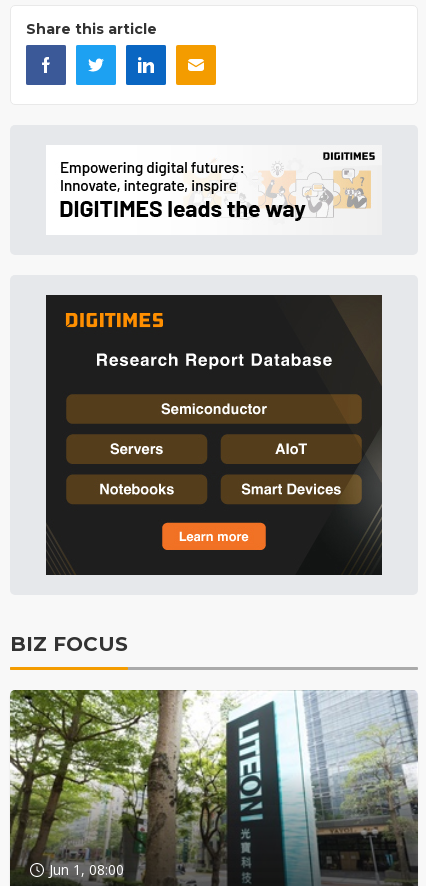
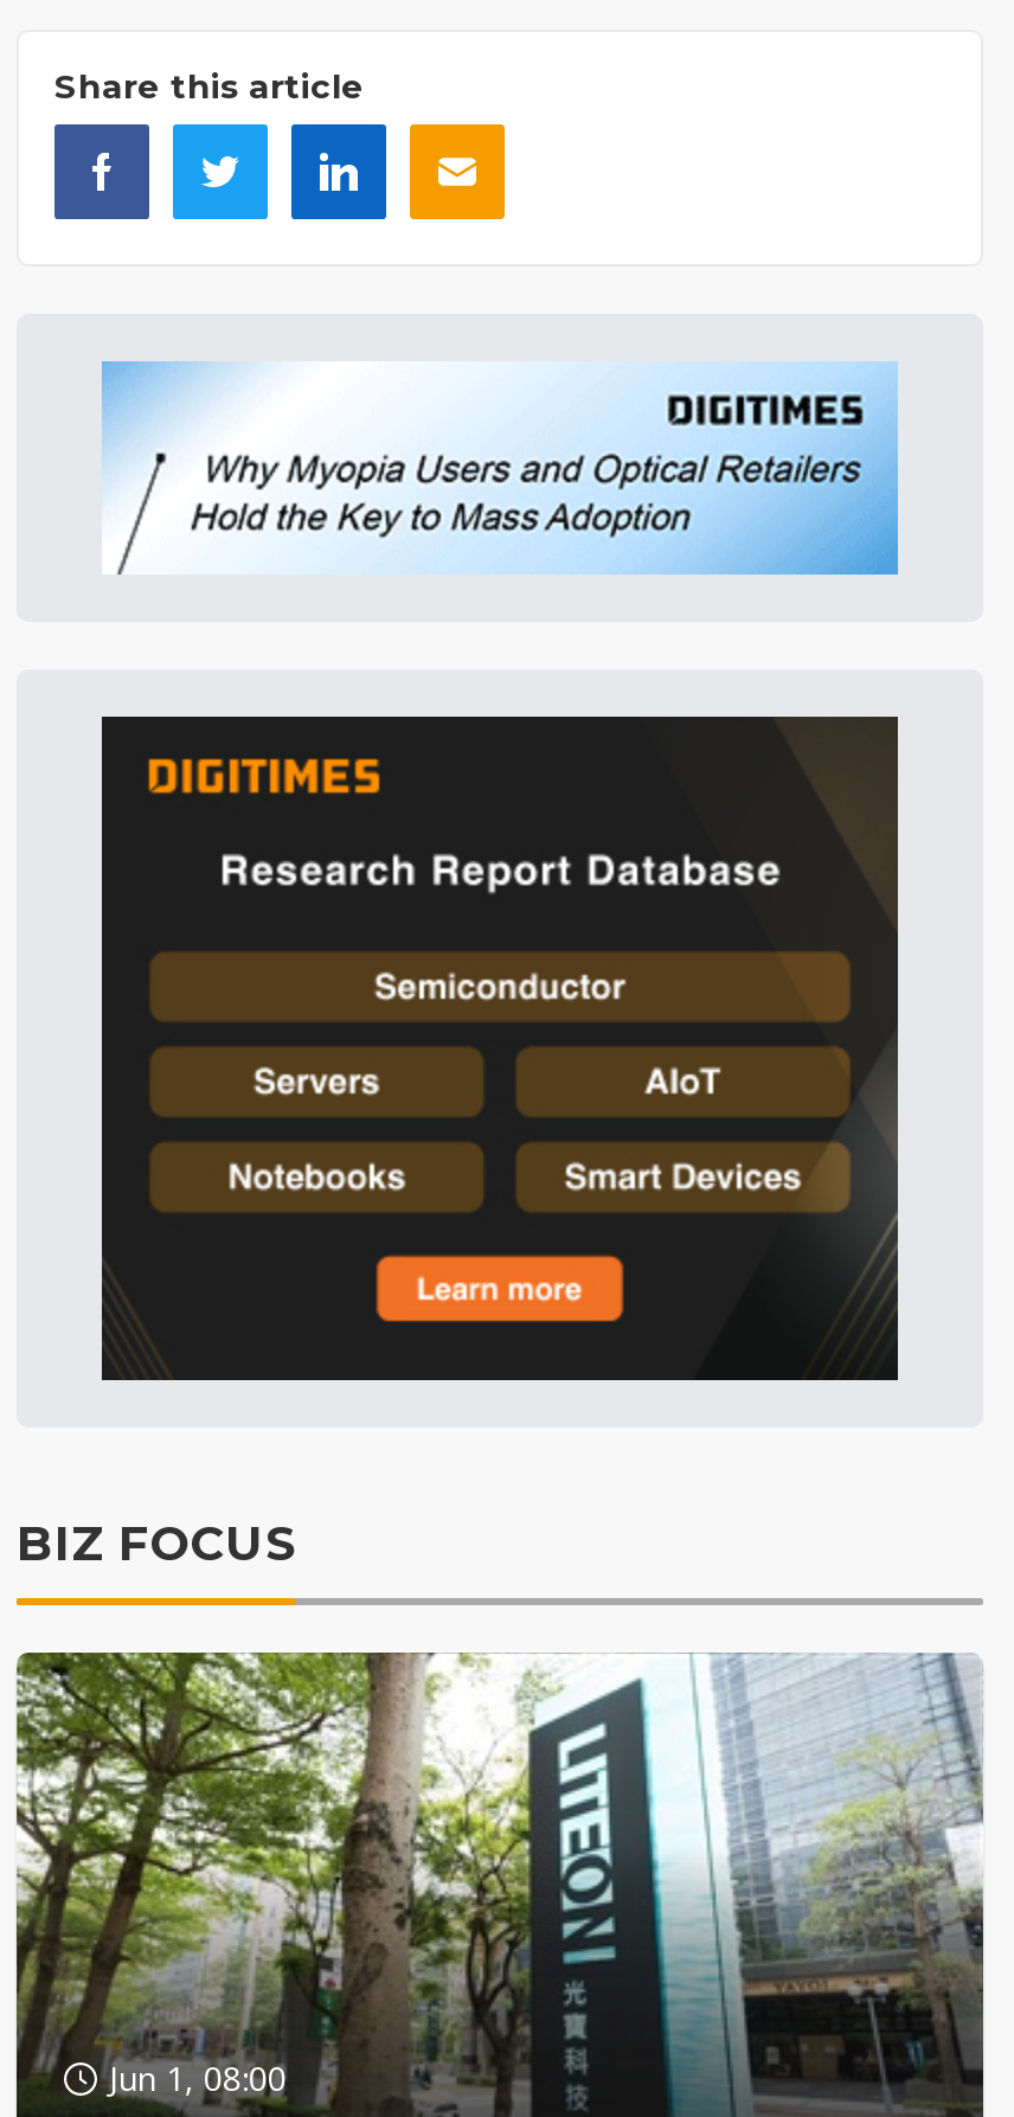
- [image]
+ [image]
